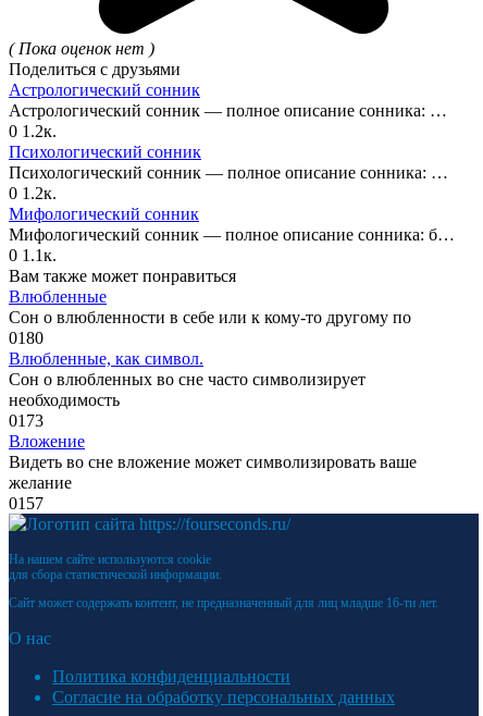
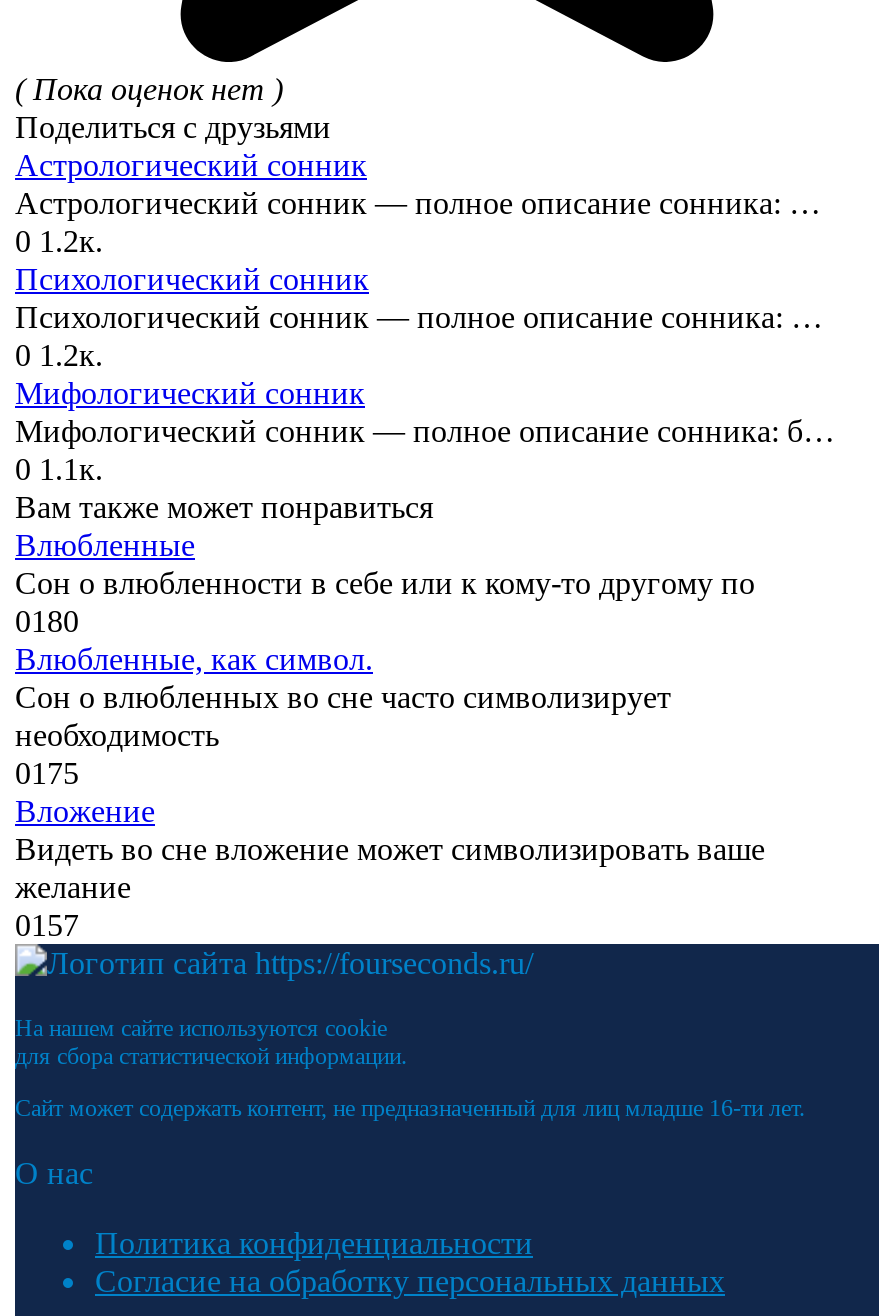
- 0173
+ 0175
